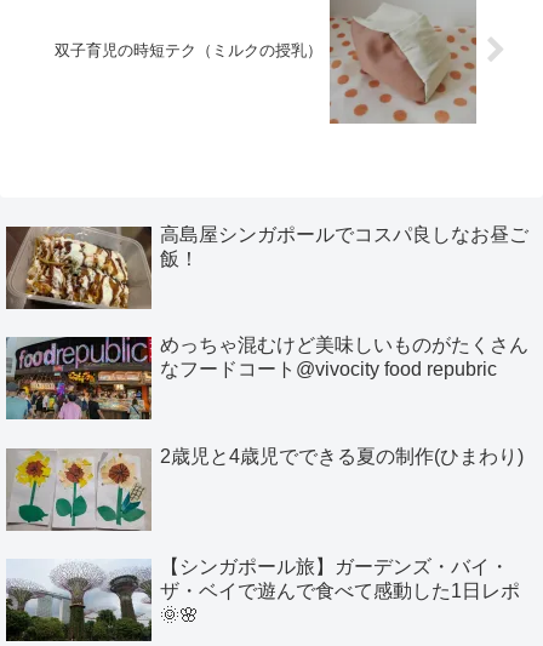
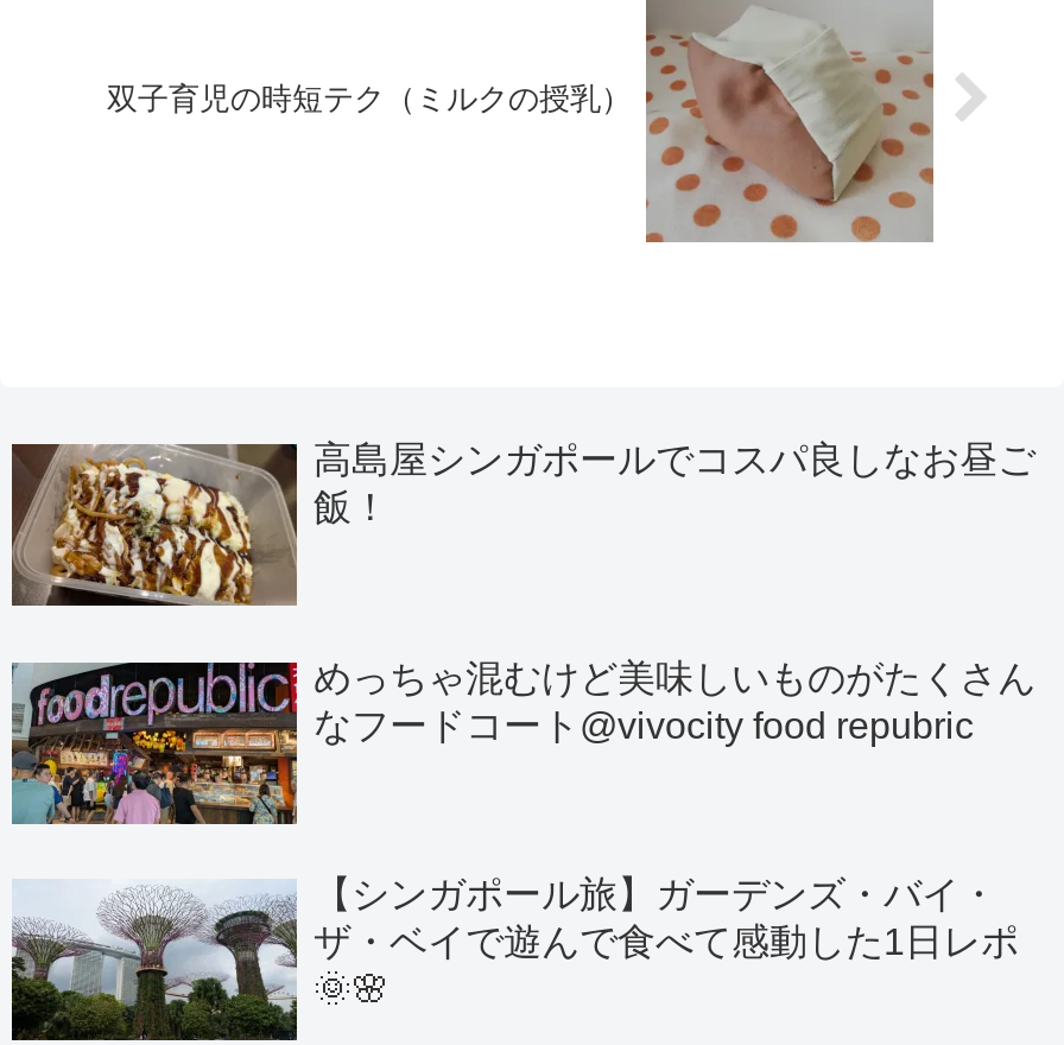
- [image]
- 2歳児と4歳児でできる夏の制作(ひまわり)
